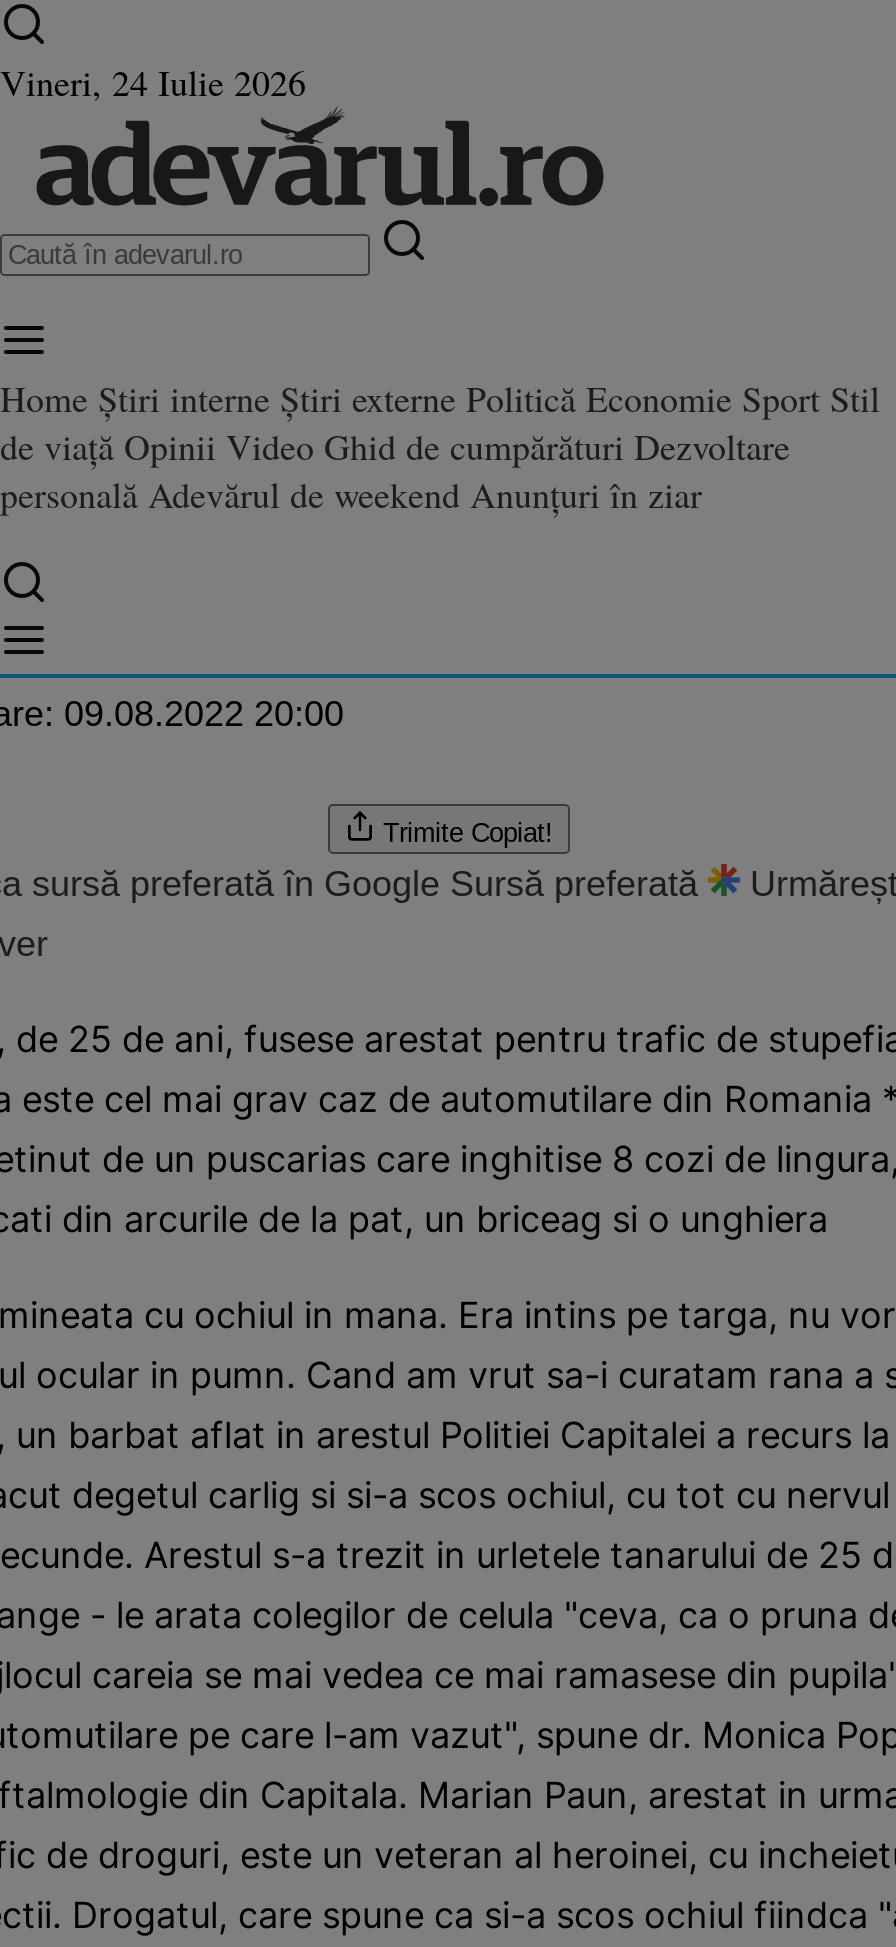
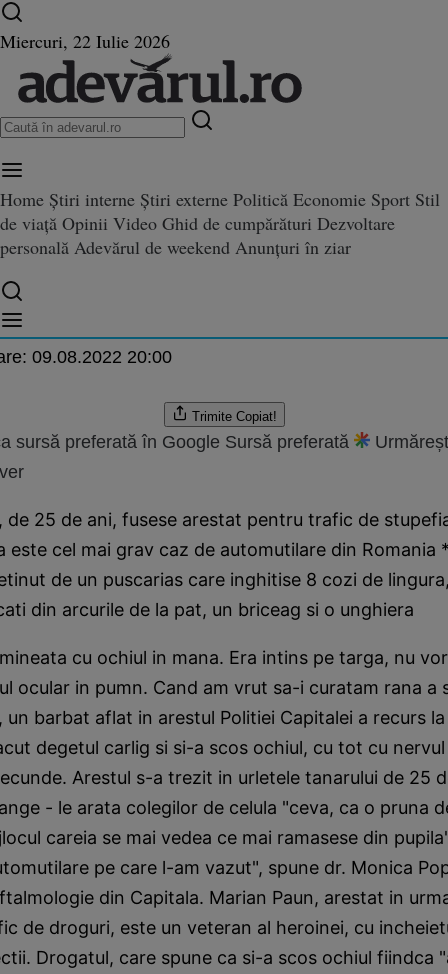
- Vineri, 24 Iulie 2026
+ Miercuri, 22 Iulie 2026
